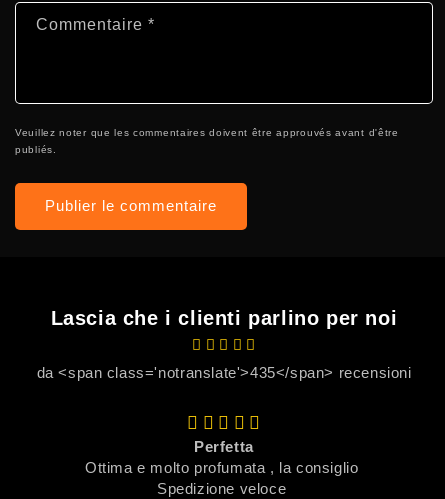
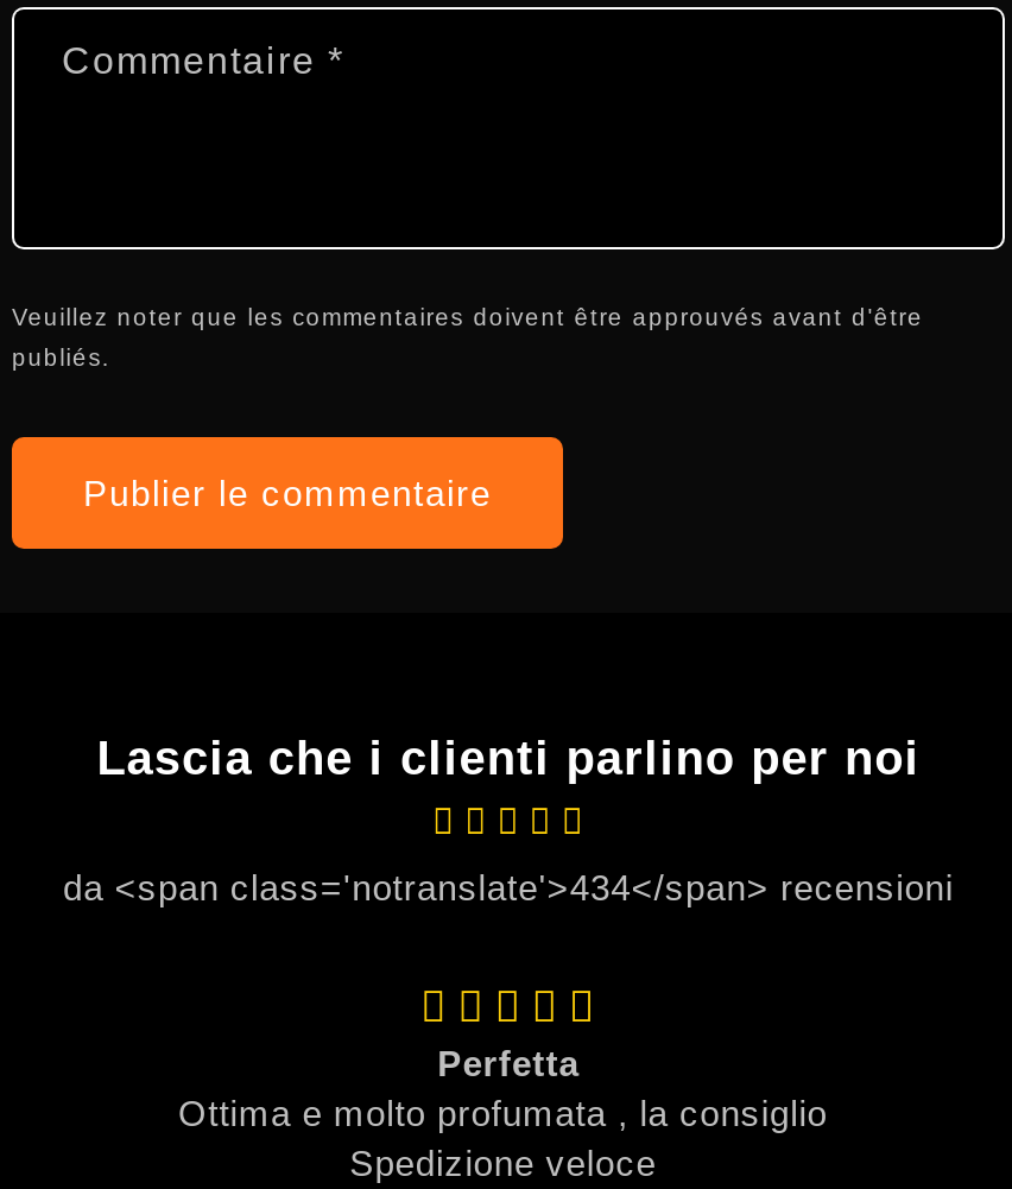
- da <span class='notranslate'>435</span> recensioni
+ da <span class='notranslate'>434</span> recensioni
